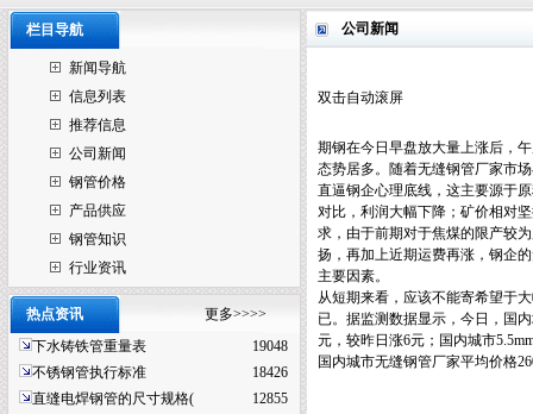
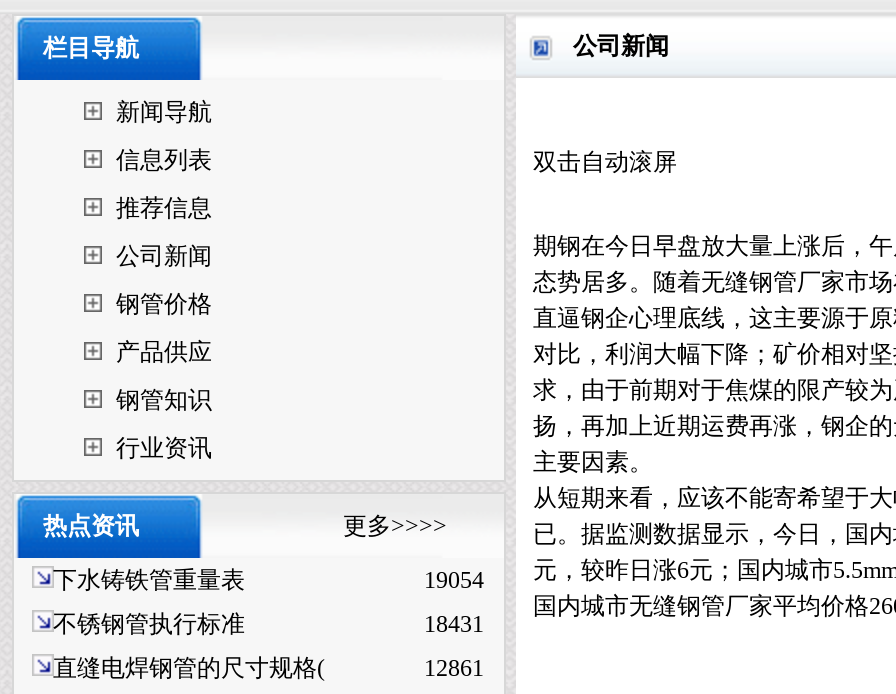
- 19048
+ 19054

- 18426
+ 18431

- 12855
+ 12861
